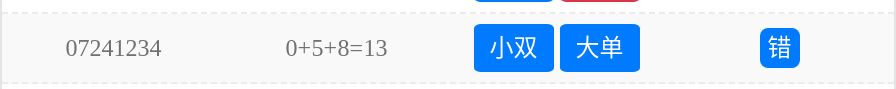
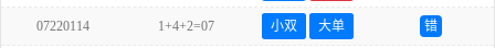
- 07241234
+ 07220114

- 0+5+8=13
+ 1+4+2=07
